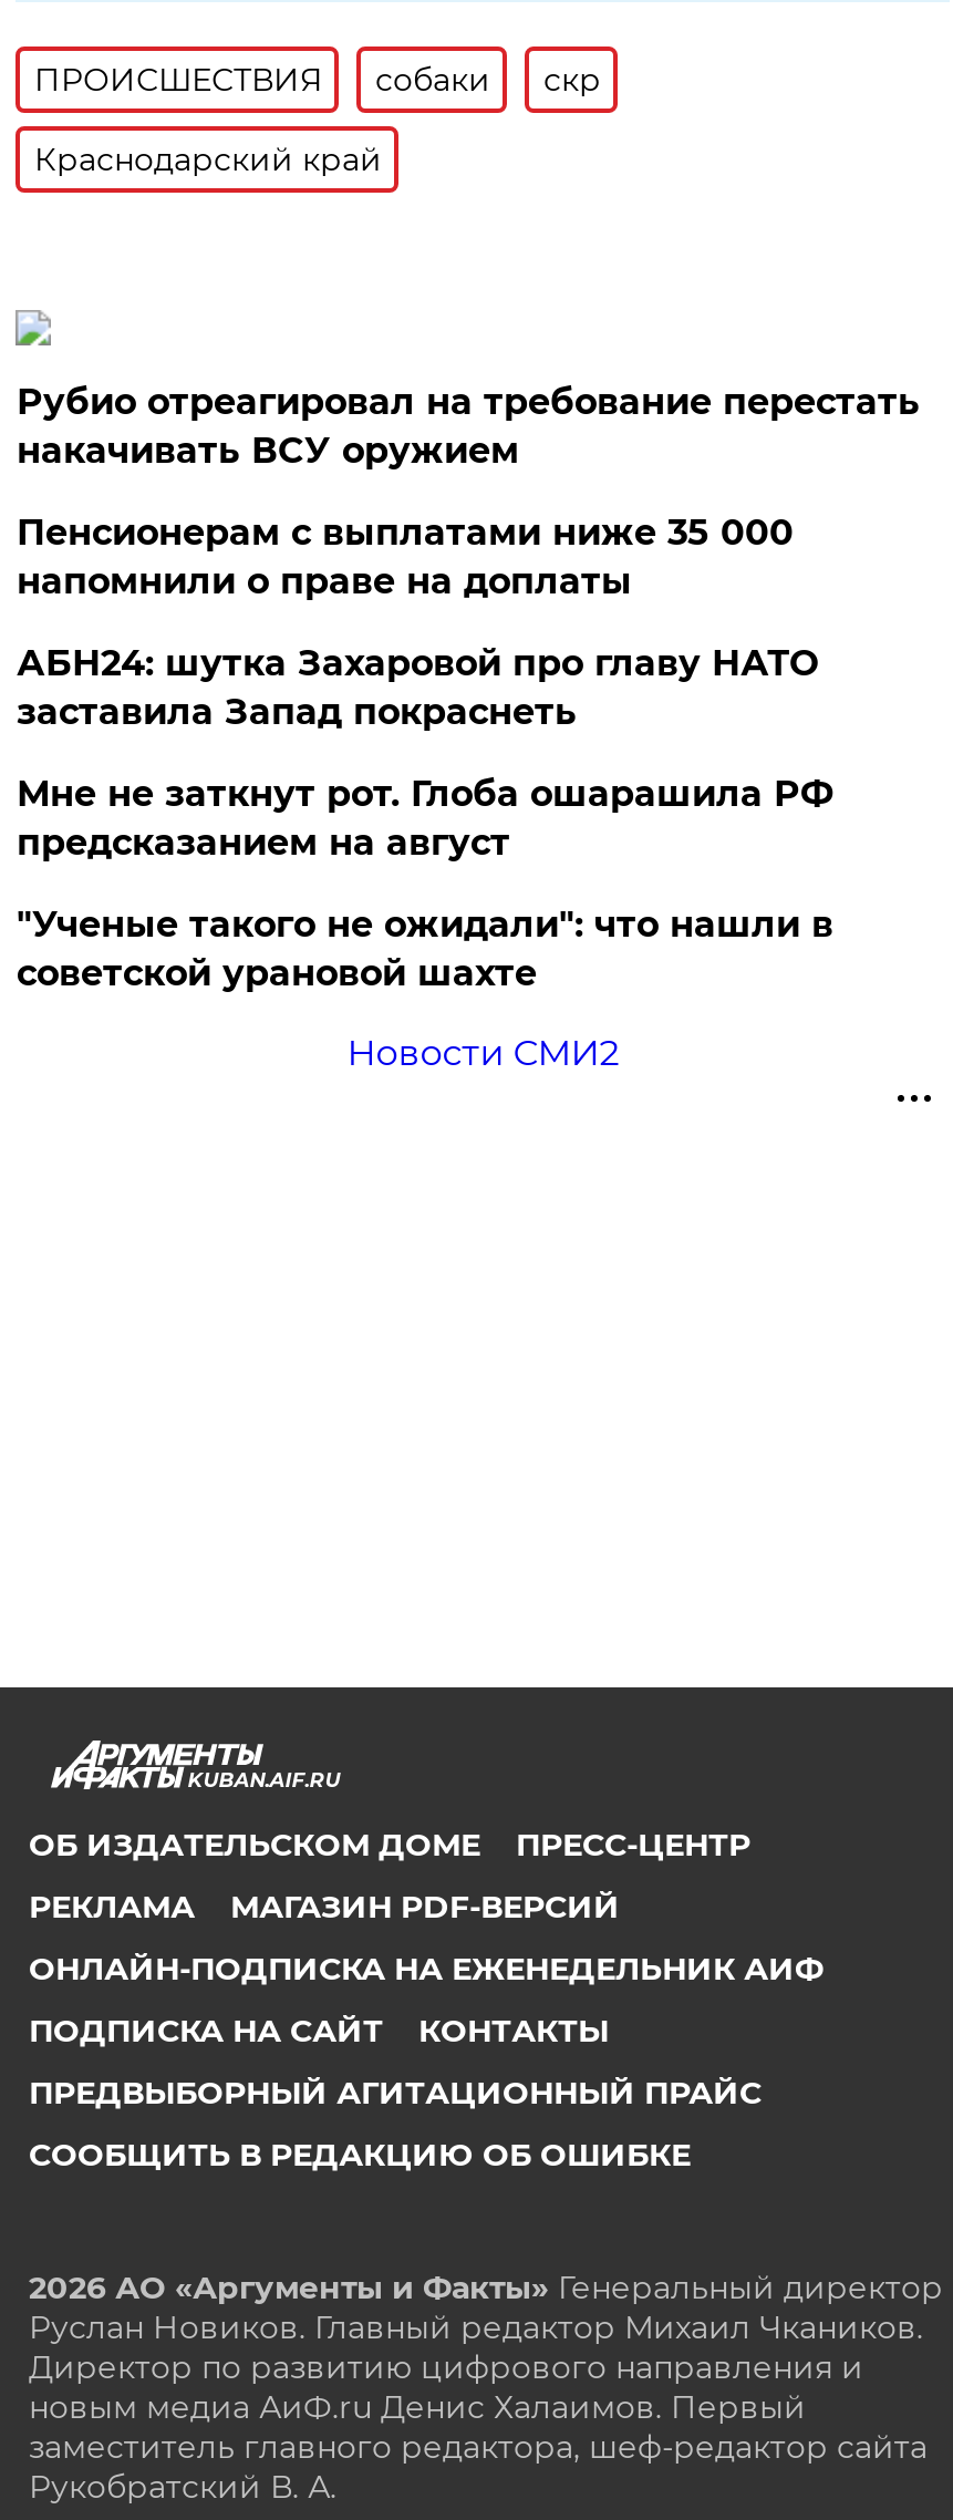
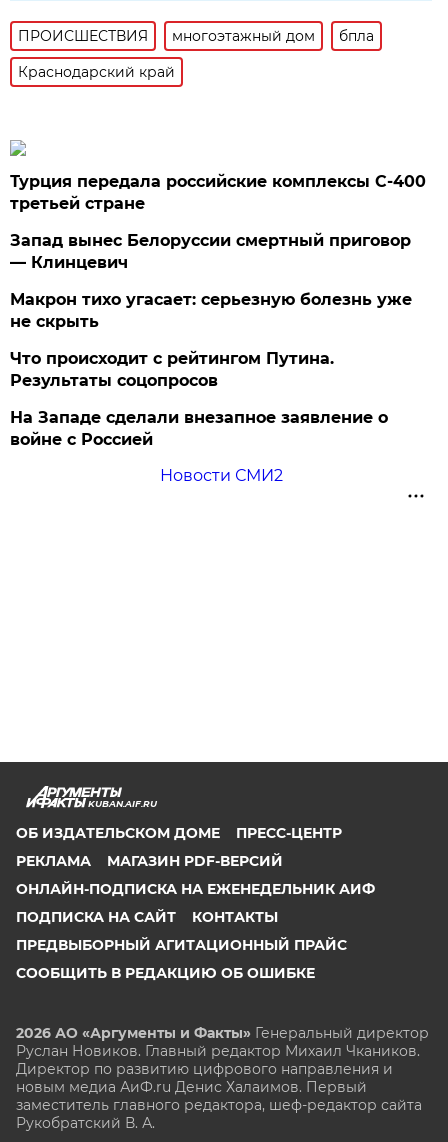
- собаки
- скр
+ многоэтажный дом
+ бпла

- Рубио отреагировал на требование перестать
- накачивать ВСУ оружием
+ Турция передала российские комплексы С-400
+ третьей стране

- Пенсионерам с выплатами ниже 35 000
- напомнили о праве на доплаты
+ Запад вынес Белоруссии смертный приговор
+ — Клинцевич

- АБН24: шутка Захаровой про главу НАТО
- заставила Запад покраснеть
+ Макрон тихо угасает: серьезную болезнь уже
+ не скрыть

- Мне не заткнут рот. Глоба ошарашила РФ
- предсказанием на август
+ Что происходит с рейтингом Путина.
+ Результаты соцопросов

- "Ученые такого не ожидали": что нашли в
- советской урановой шахте
+ На Западе сделали внезапное заявление о
+ войне с Россией
